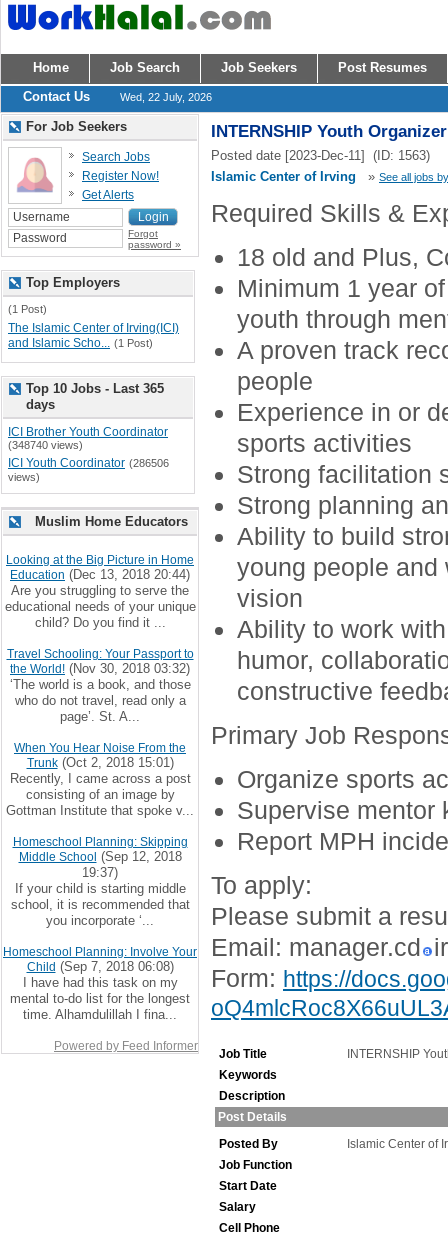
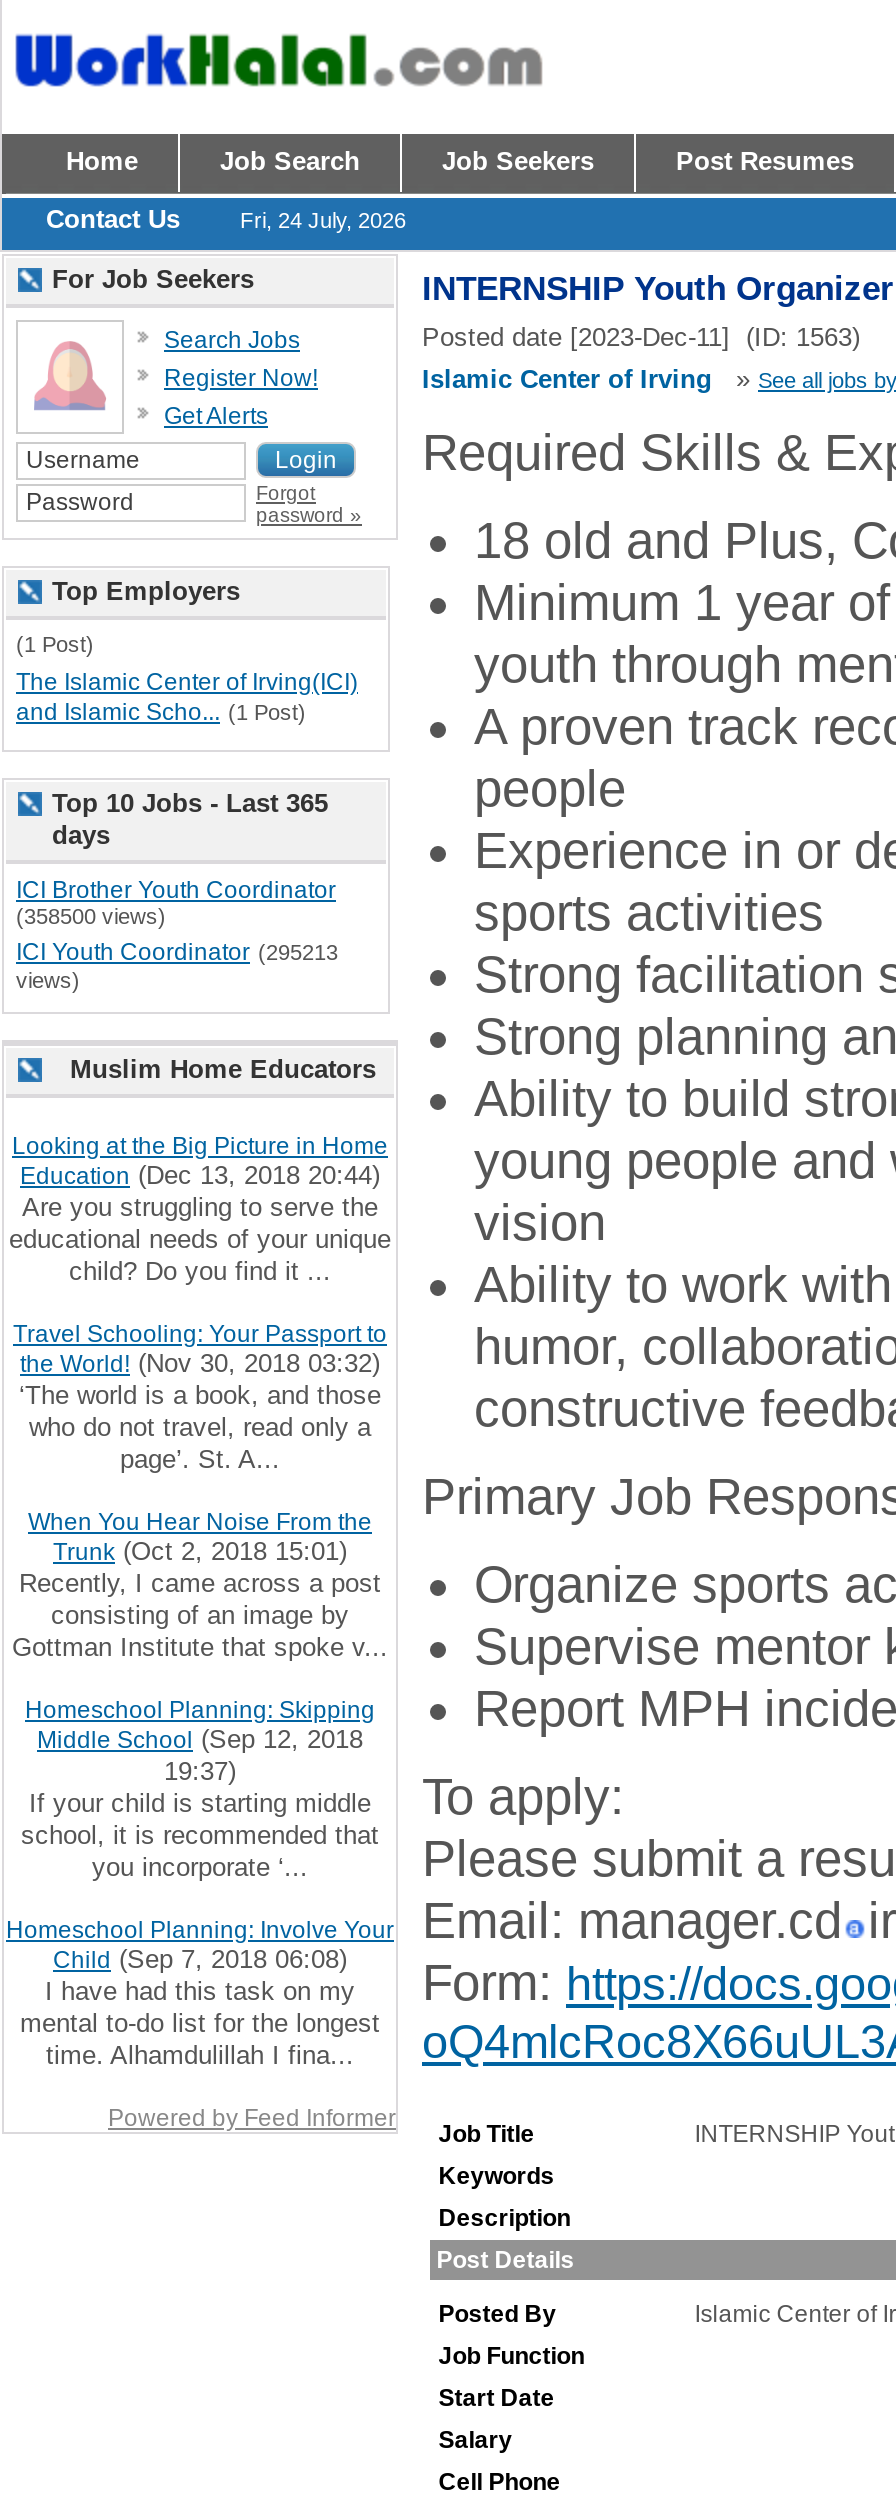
- Wed, 22 July, 2026
+ Fri, 24 July, 2026

- (348740 views)
+ (358500 views)

- ICI Youth Coordinator (286506
+ ICI Youth Coordinator (295213
